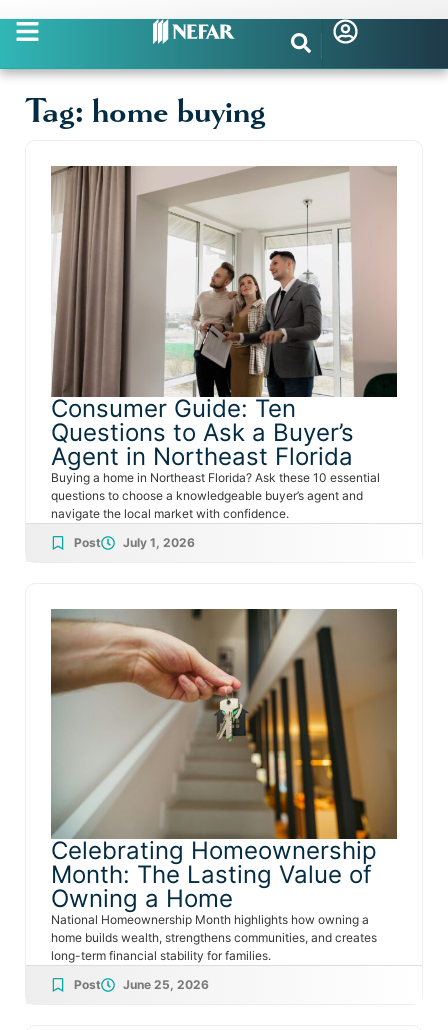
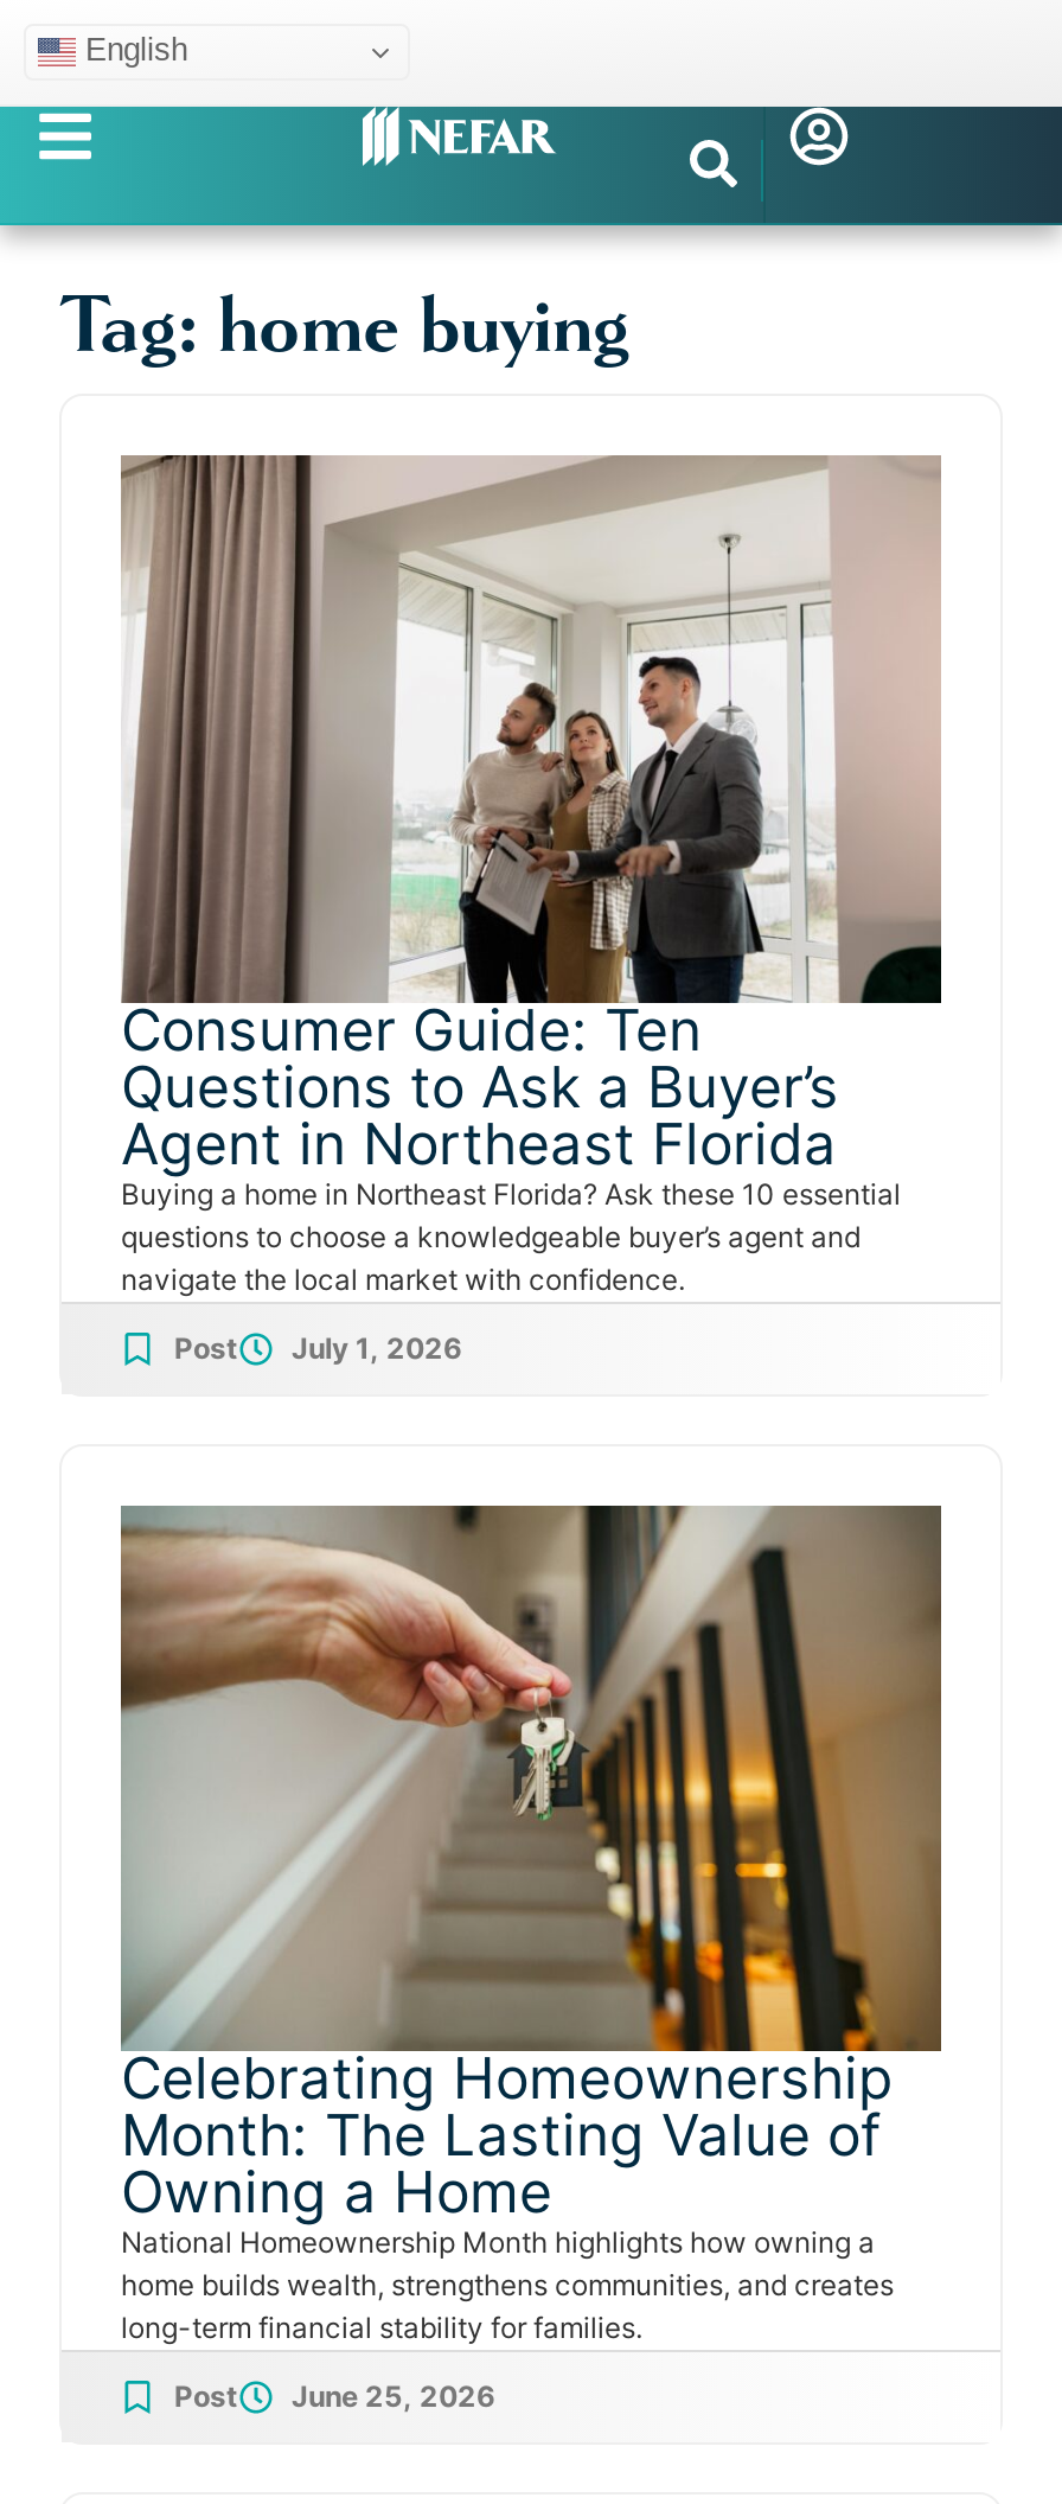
+ English
